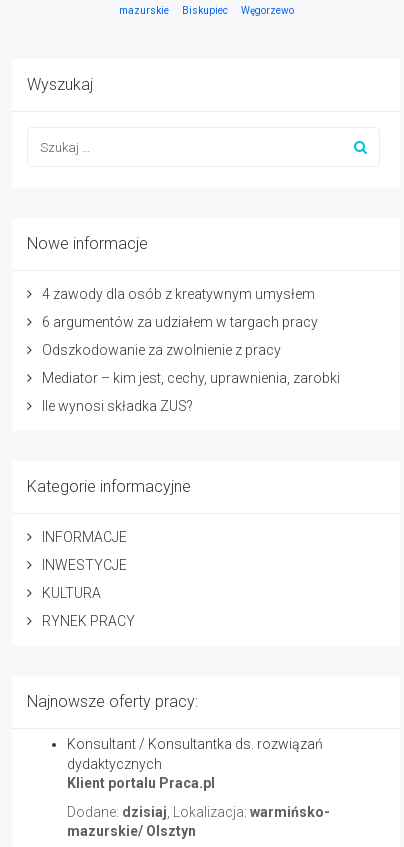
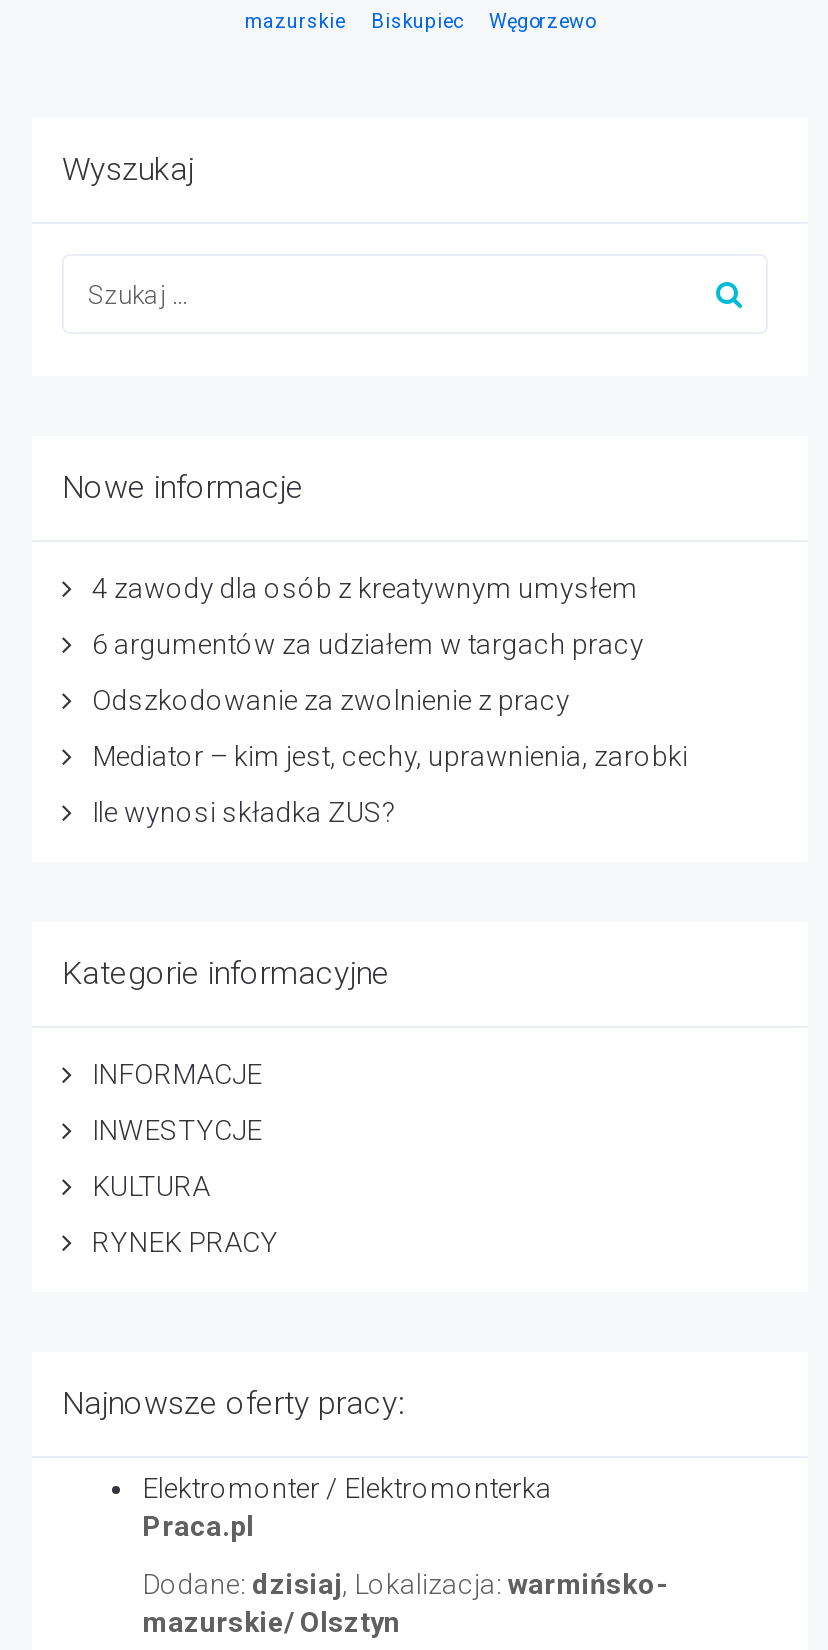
- Konsultant / Konsultantka ds. rozwiązań
- dydaktycznych
- Klient portalu Praca.pl
+ Elektromonter / Elektromonterka
+ Praca.pl
